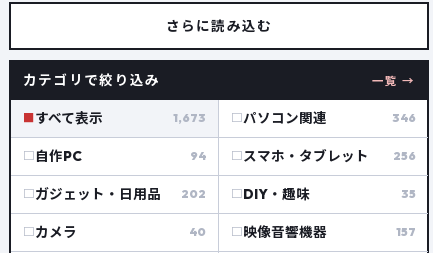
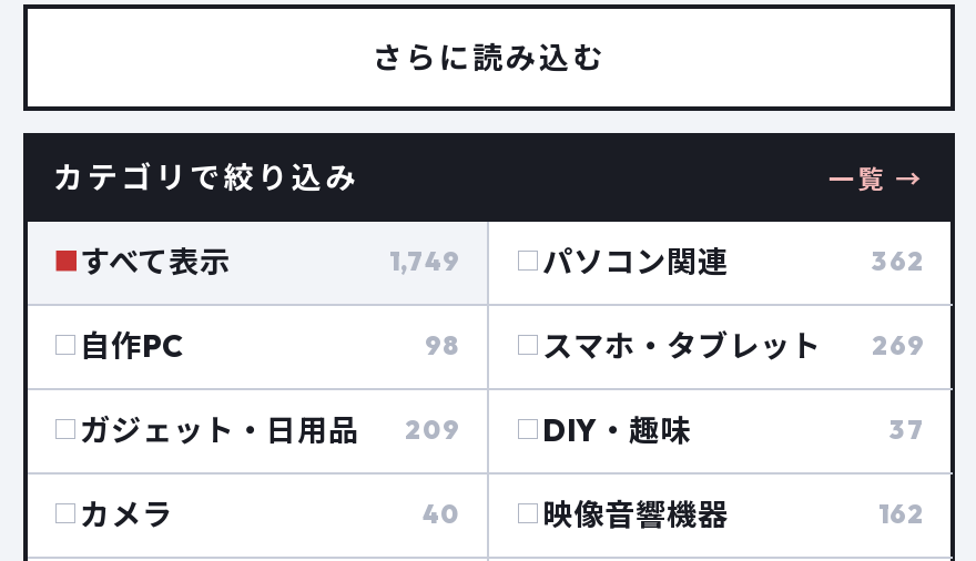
- 1,673
+ 1,749

- 346
+ 362

- 94
+ 98

- スマホ・タブレット 256
+ スマホ・タブレット 269

- ガジェット・日用品 202
+ ガジェット・日用品 209

- 35
+ 37

- 157
+ 162
